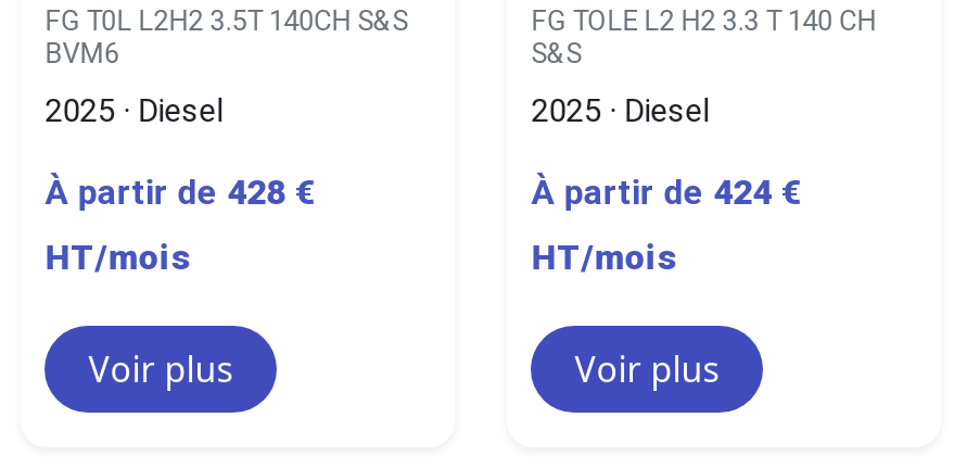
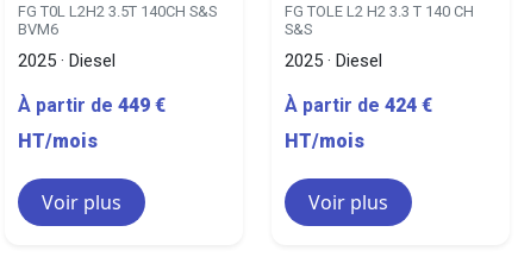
- À partir de 428 €
+ À partir de 449 €
